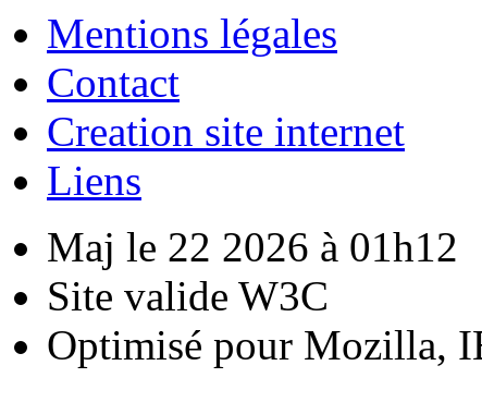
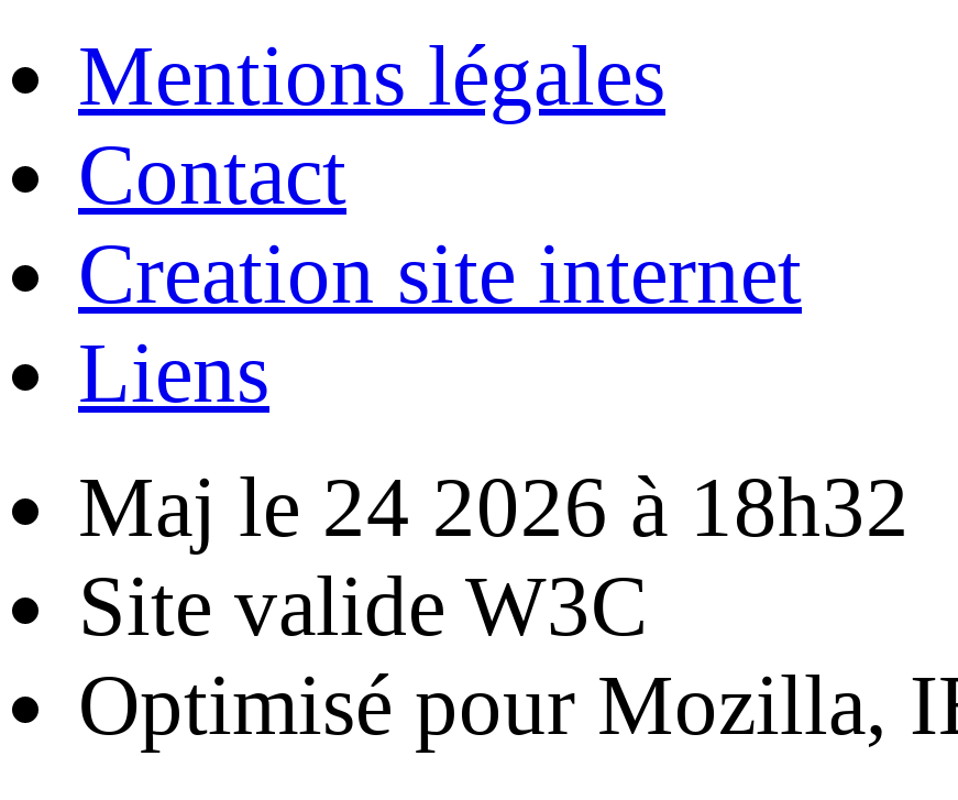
- Maj le 22 2026 à 01h12
+ Maj le 24 2026 à 18h32
